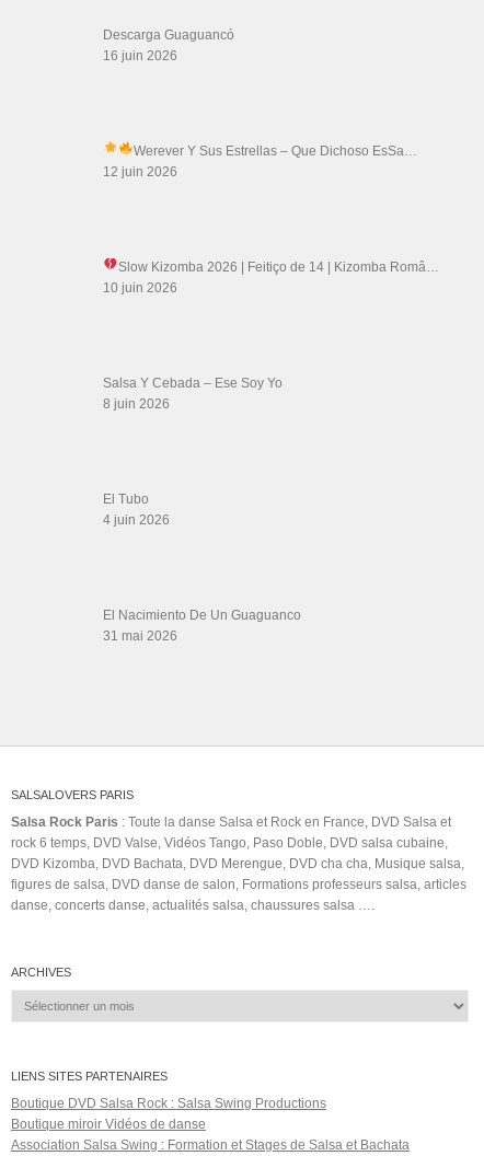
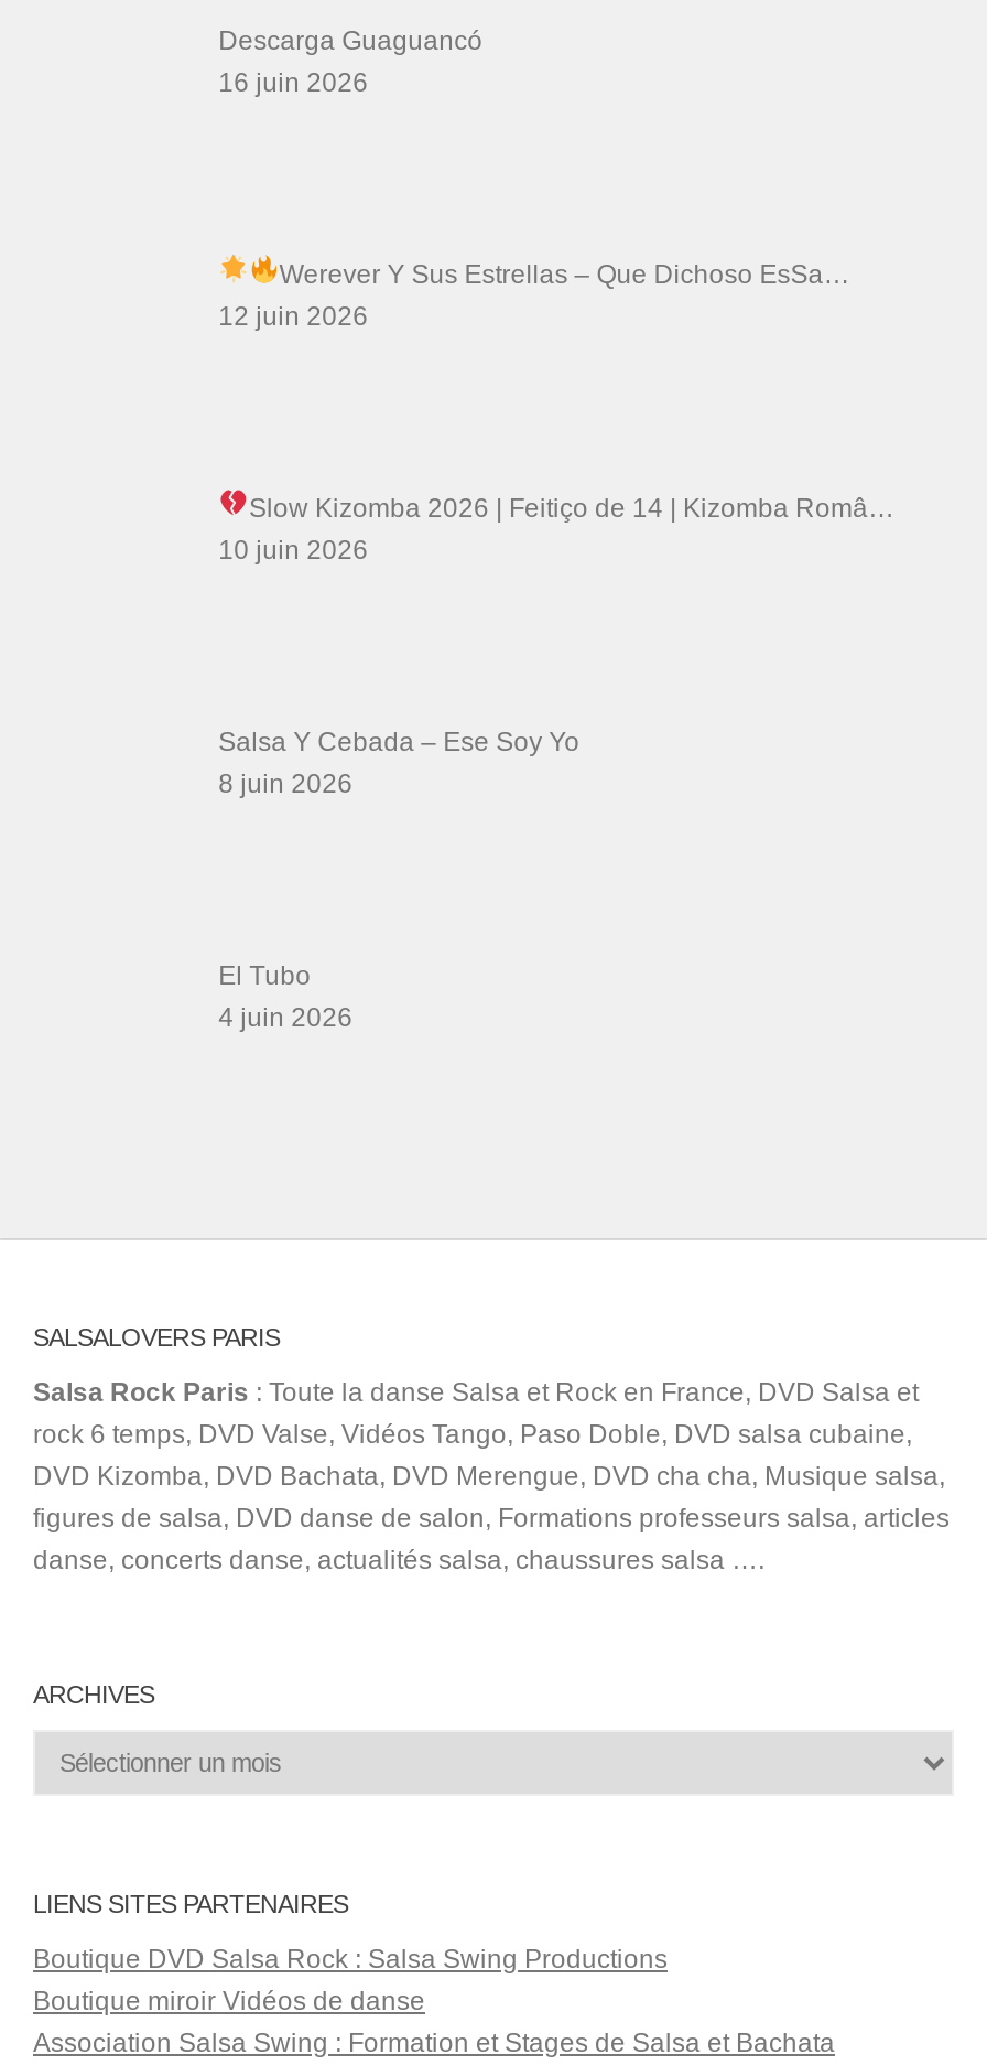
- El Nacimiento De Un Guaguanco
- 31 mai 2026
